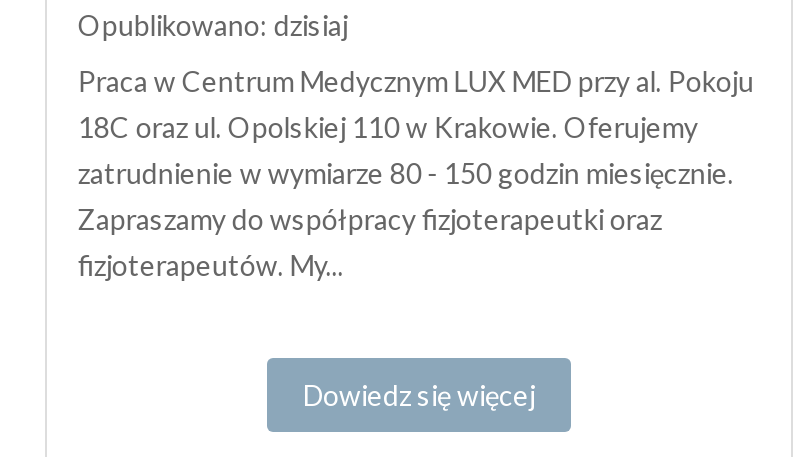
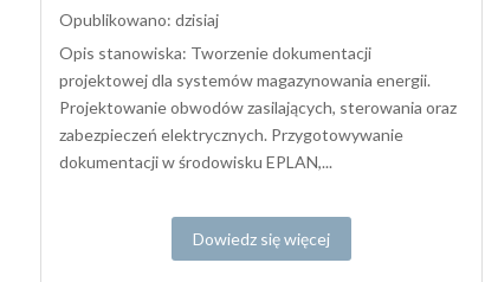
- Praca w Centrum Medycznym LUX MED przy al. Pokoju
- 18C oraz ul. Opolskiej 110 w Krakowie. Oferujemy
- zatrudnienie w wymiarze 80 - 150 godzin miesięcznie.
- Zapraszamy do współpracy fizjoterapeutki oraz
- fizjoterapeutów. My...
+ Opis stanowiska: Tworzenie dokumentacji
+ projektowej dla systemów magazynowania energii.
+ Projektowanie obwodów zasilających, sterowania oraz
+ zabezpieczeń elektrycznych. Przygotowywanie
+ dokumentacji w środowisku EPLAN,...
